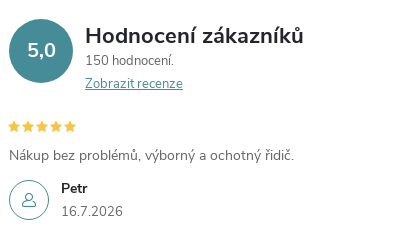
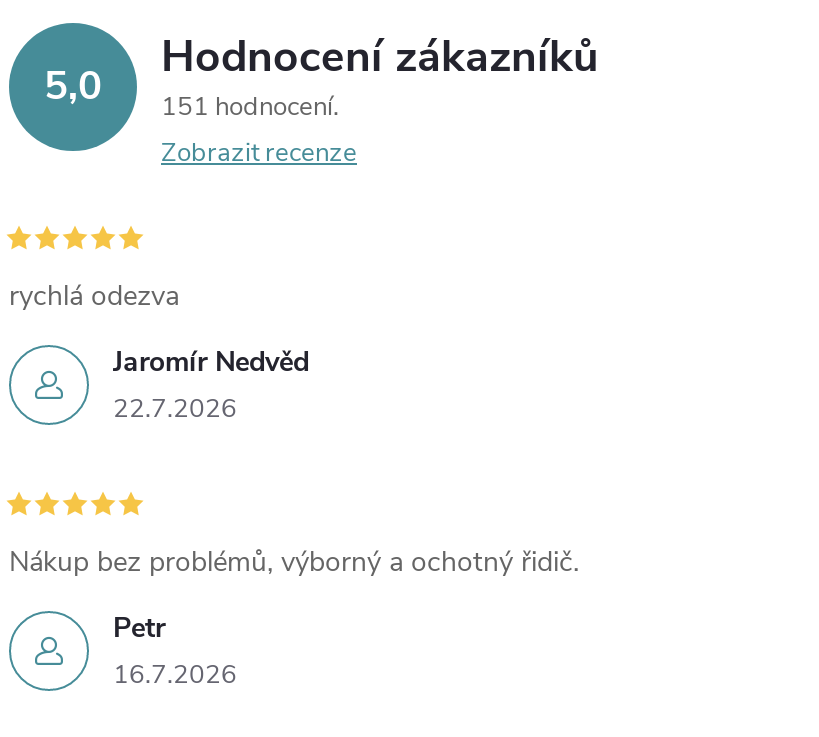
- 5,0 150 hodnocení Hodnocení zákazníků
+ 5,0 151 hodnocení Hodnocení zákazníků

+ rychlá odezva

+ Jaromír Nedvěd
+ 22.7.2026
